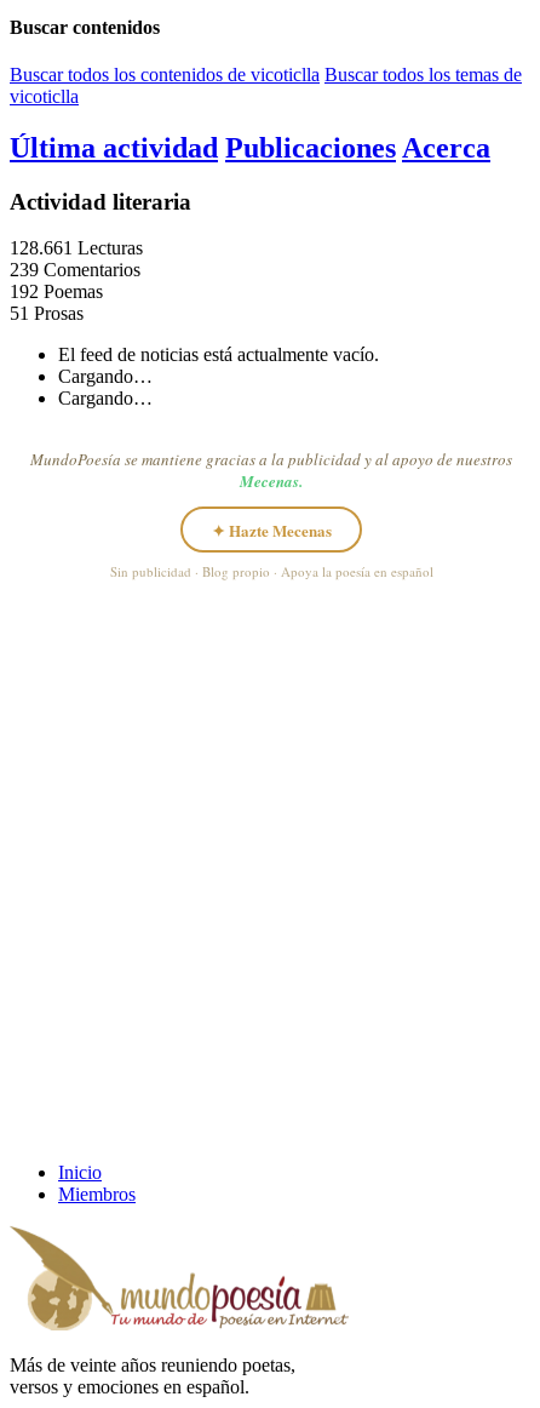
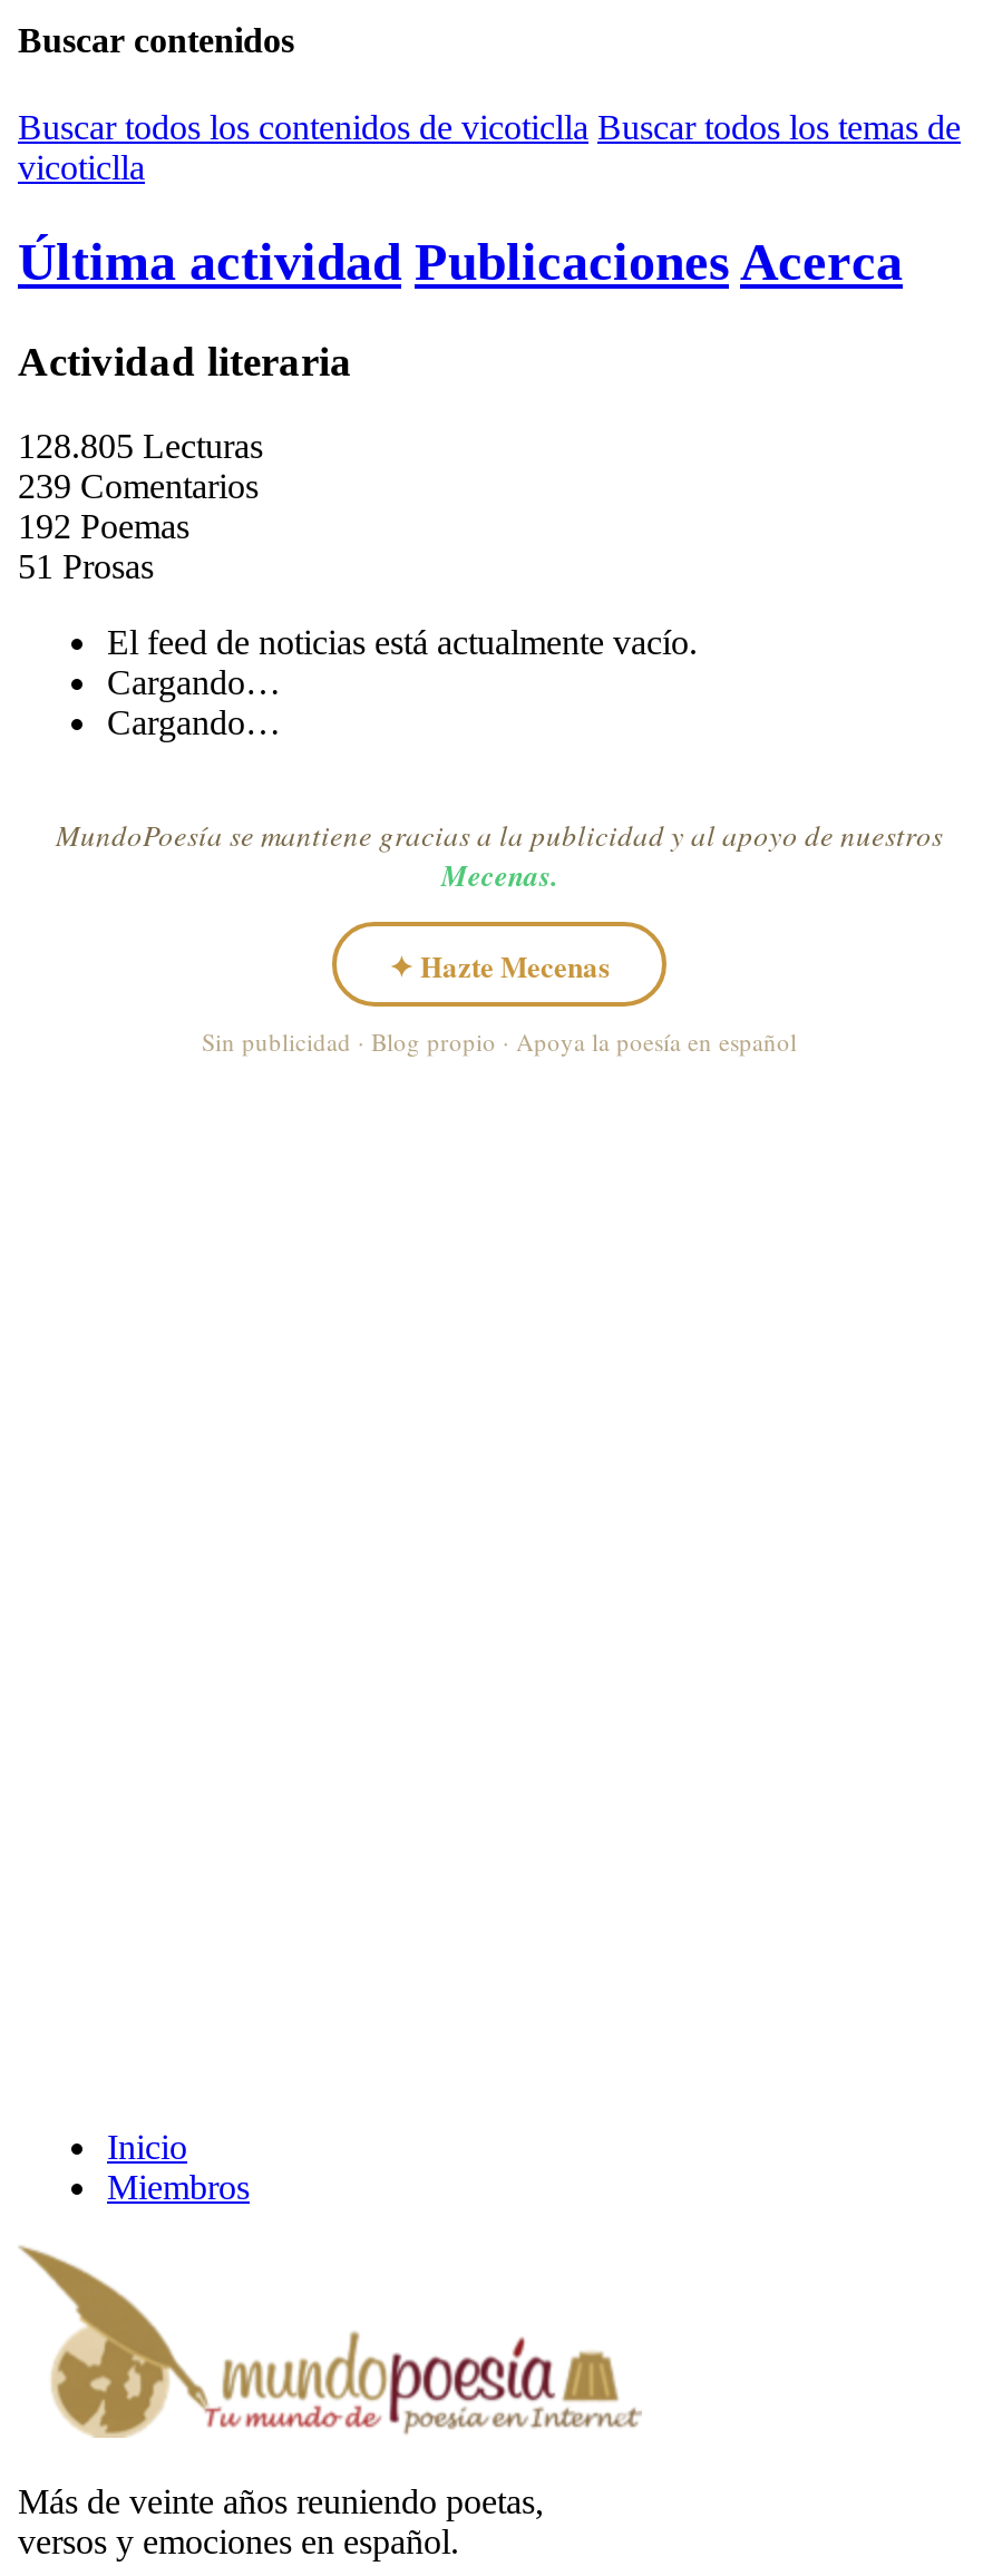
- 128.661 Lecturas
+ 128.805 Lecturas
